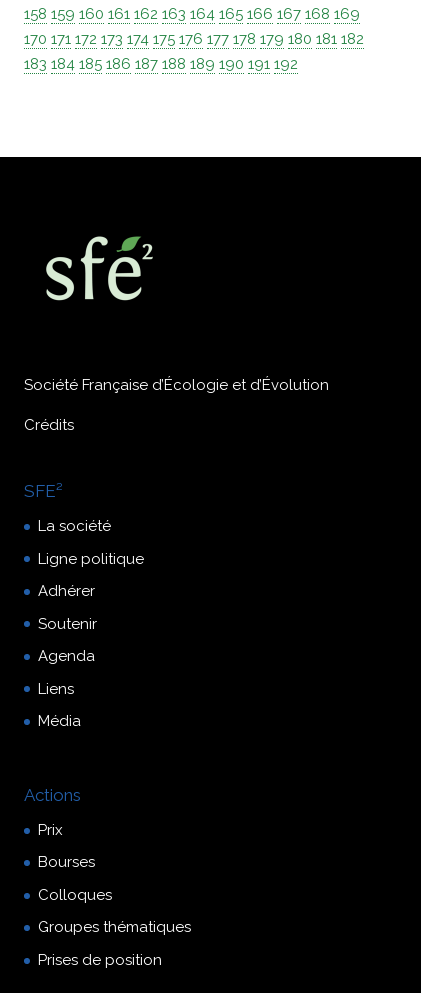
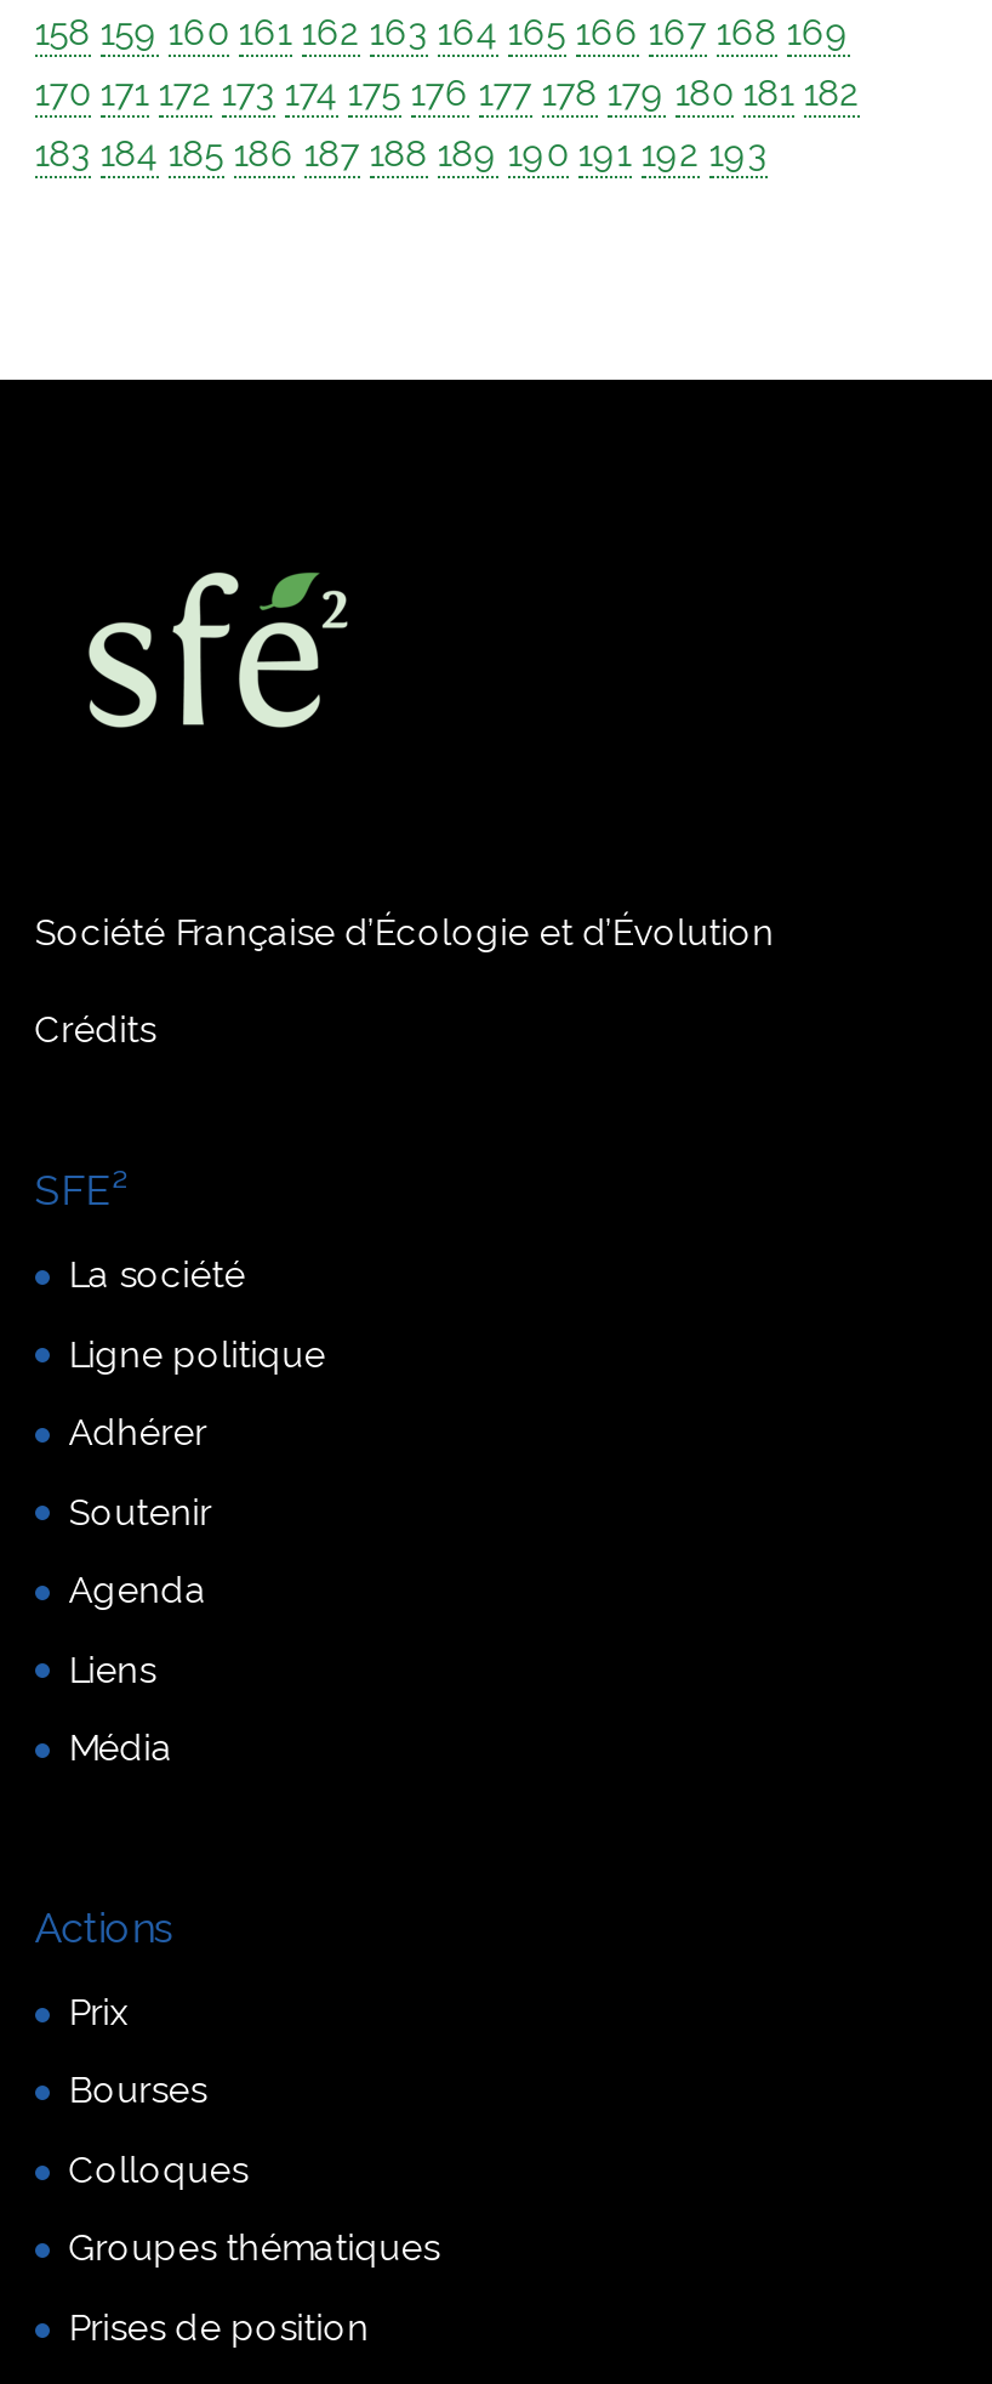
- 183 184 185 186 187 188 189 190 191 192
+ 183 184 185 186 187 188 189 190 191 192 193
